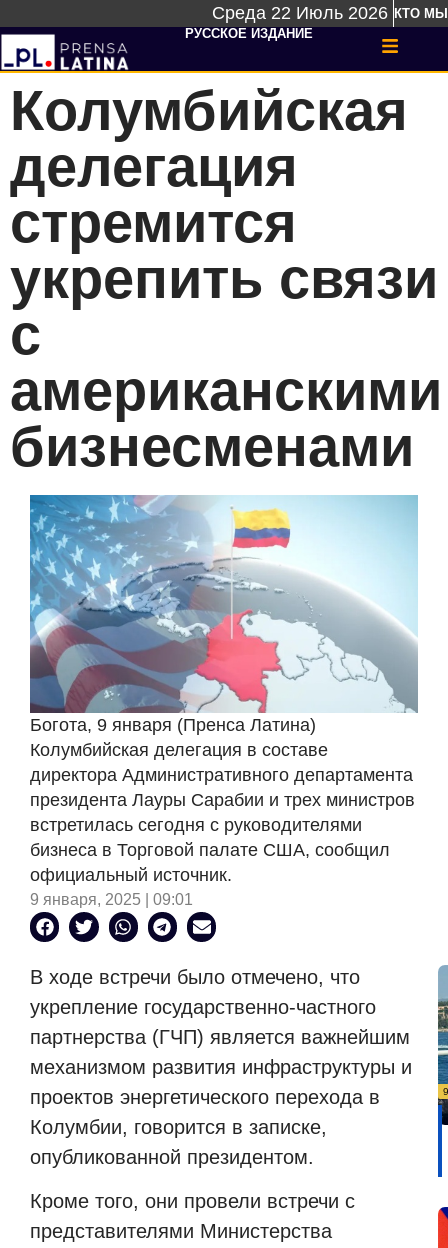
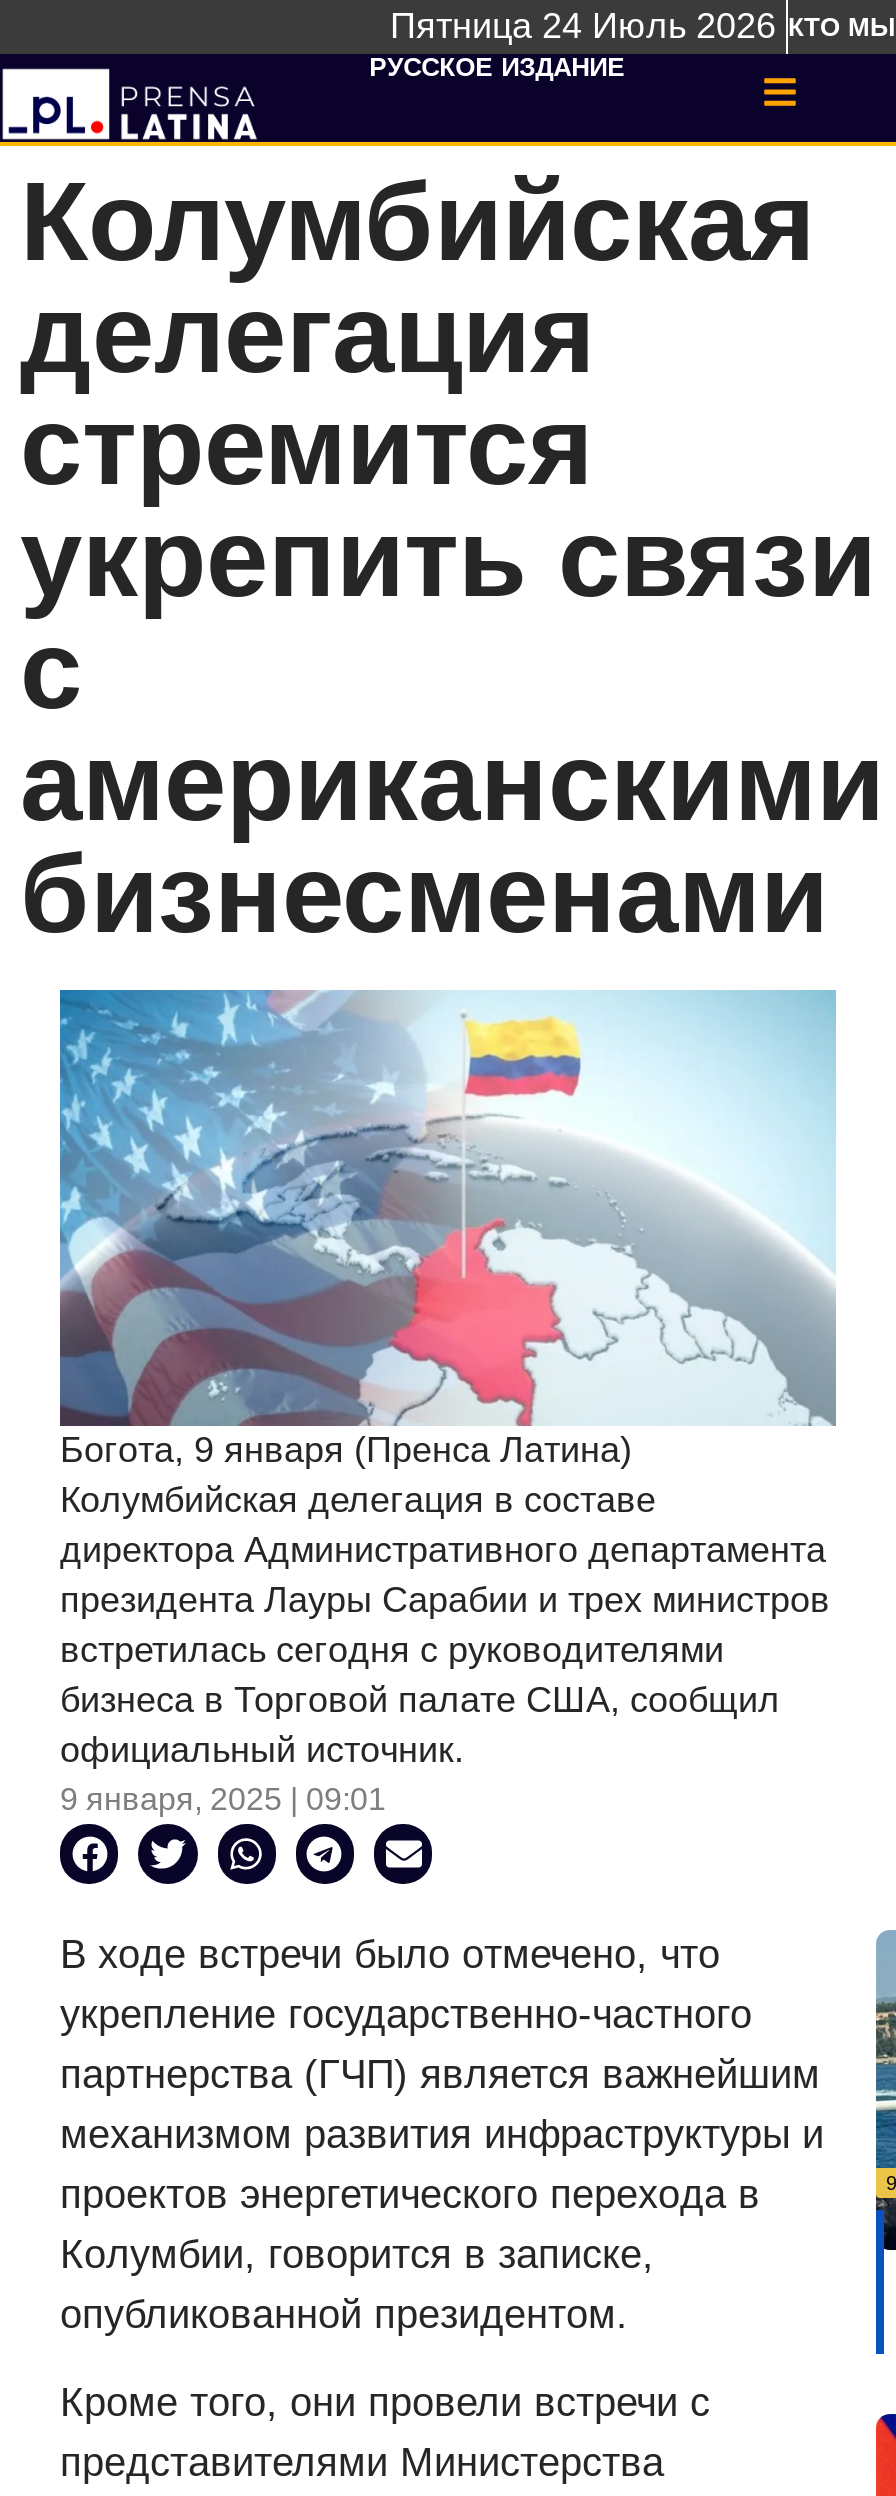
- Среда 22 Июль 2026 КТО МЫ
+ Пятница 24 Июль 2026 КТО МЫ
